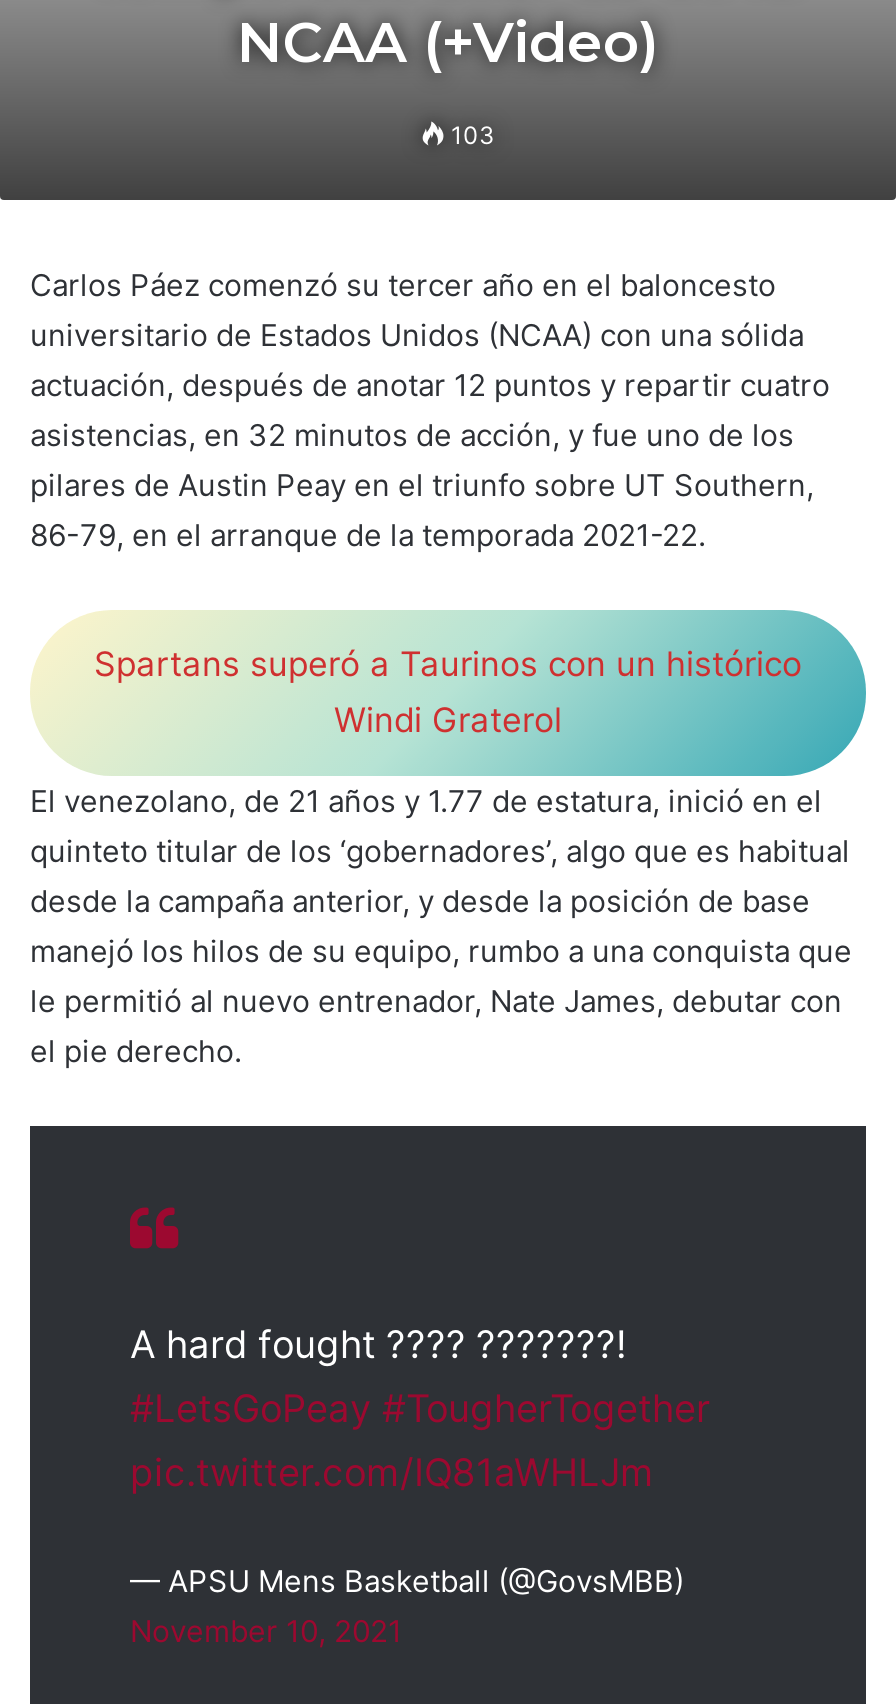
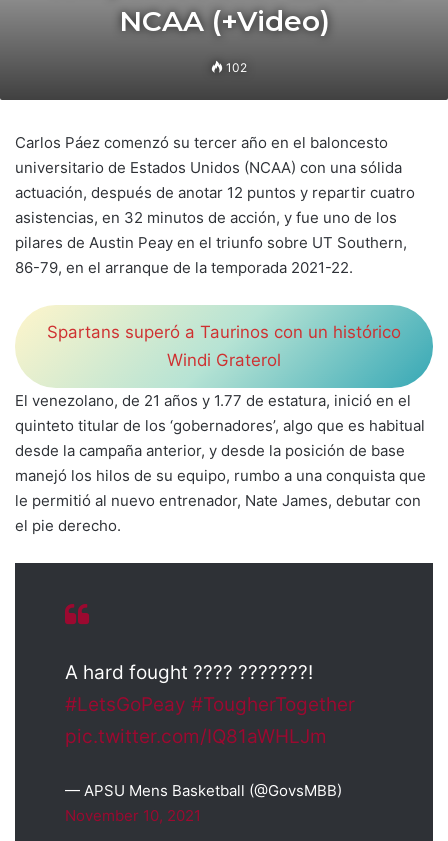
- 103
+ 102
